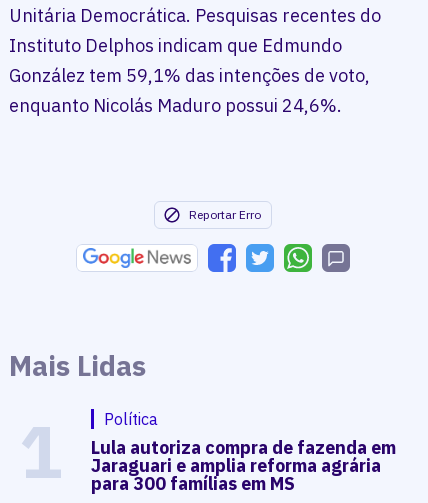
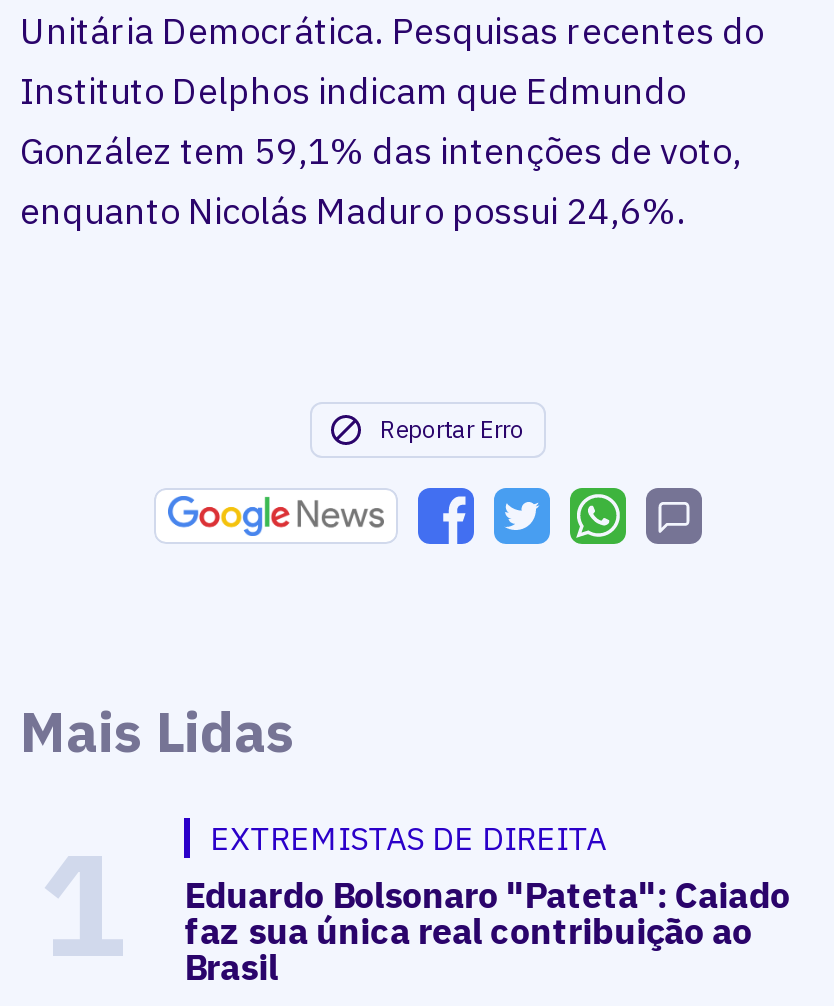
- Política
- Lula autoriza compra de fazenda em
- Jaraguari e amplia reforma agrária
- para 300 famílias em MS
+ EXTREMISTAS DE DIREITA
+ Eduardo Bolsonaro "Pateta": Caiado
+ faz sua única real contribuição ao
+ Brasil
